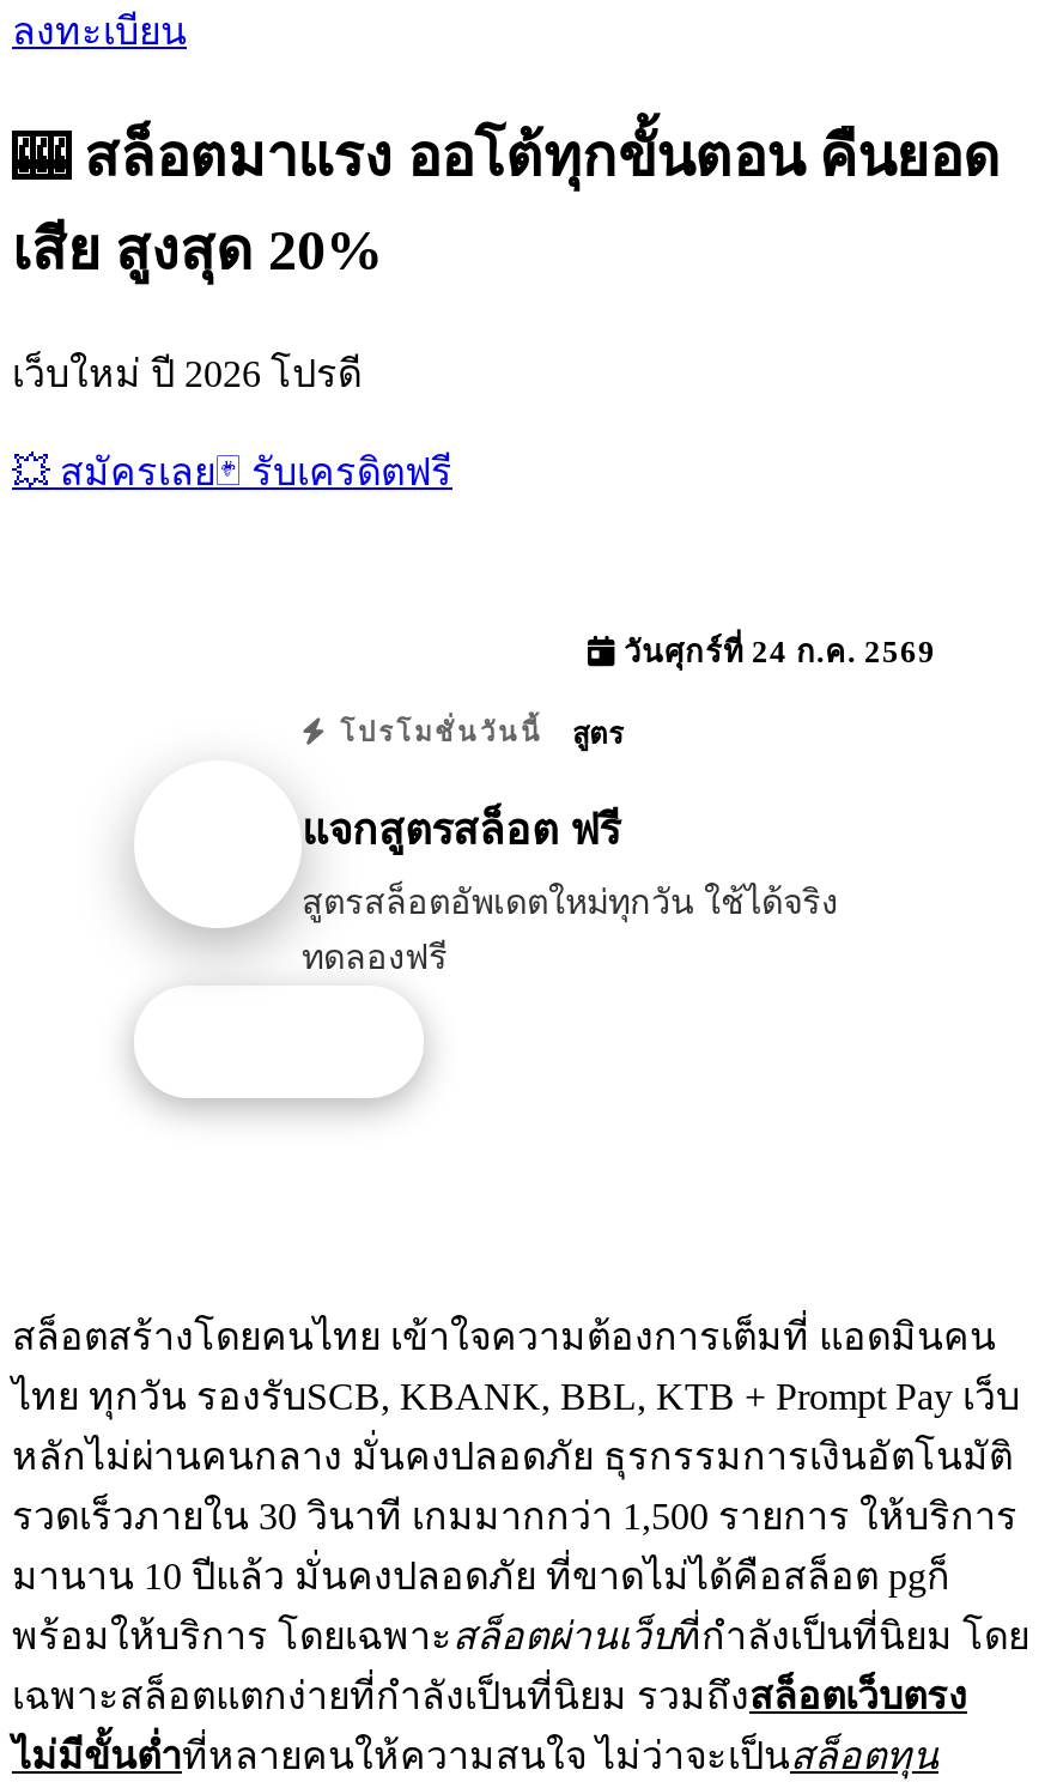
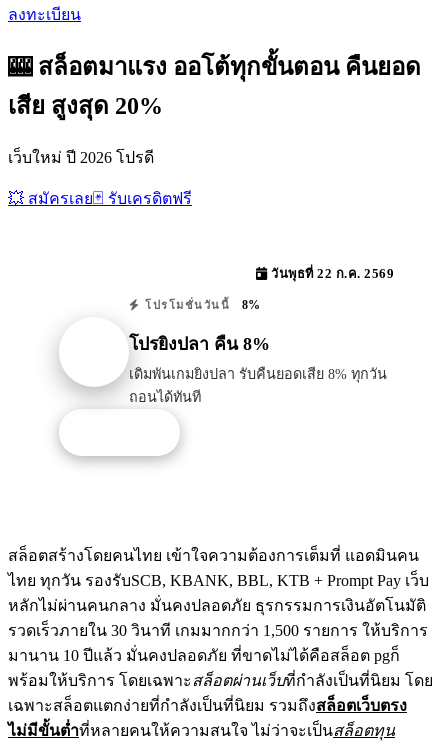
- วันศุกร์ที่ 24 ก.ค. 2569
+ วันพุธที่ 22 ก.ค. 2569

- สูตร
+ 8%

- แจกสูตรสล็อต ฟรี
+ โปรยิงปลา คืน 8%

- สูตรสล็อตอัพเดตใหม่ทุกวัน ใช้ได้จริง
- ทดลองฟรี
+ เดิมพันเกมยิงปลา รับคืนยอดเสีย 8% ทุกวัน
+ ถอนได้ทันที
